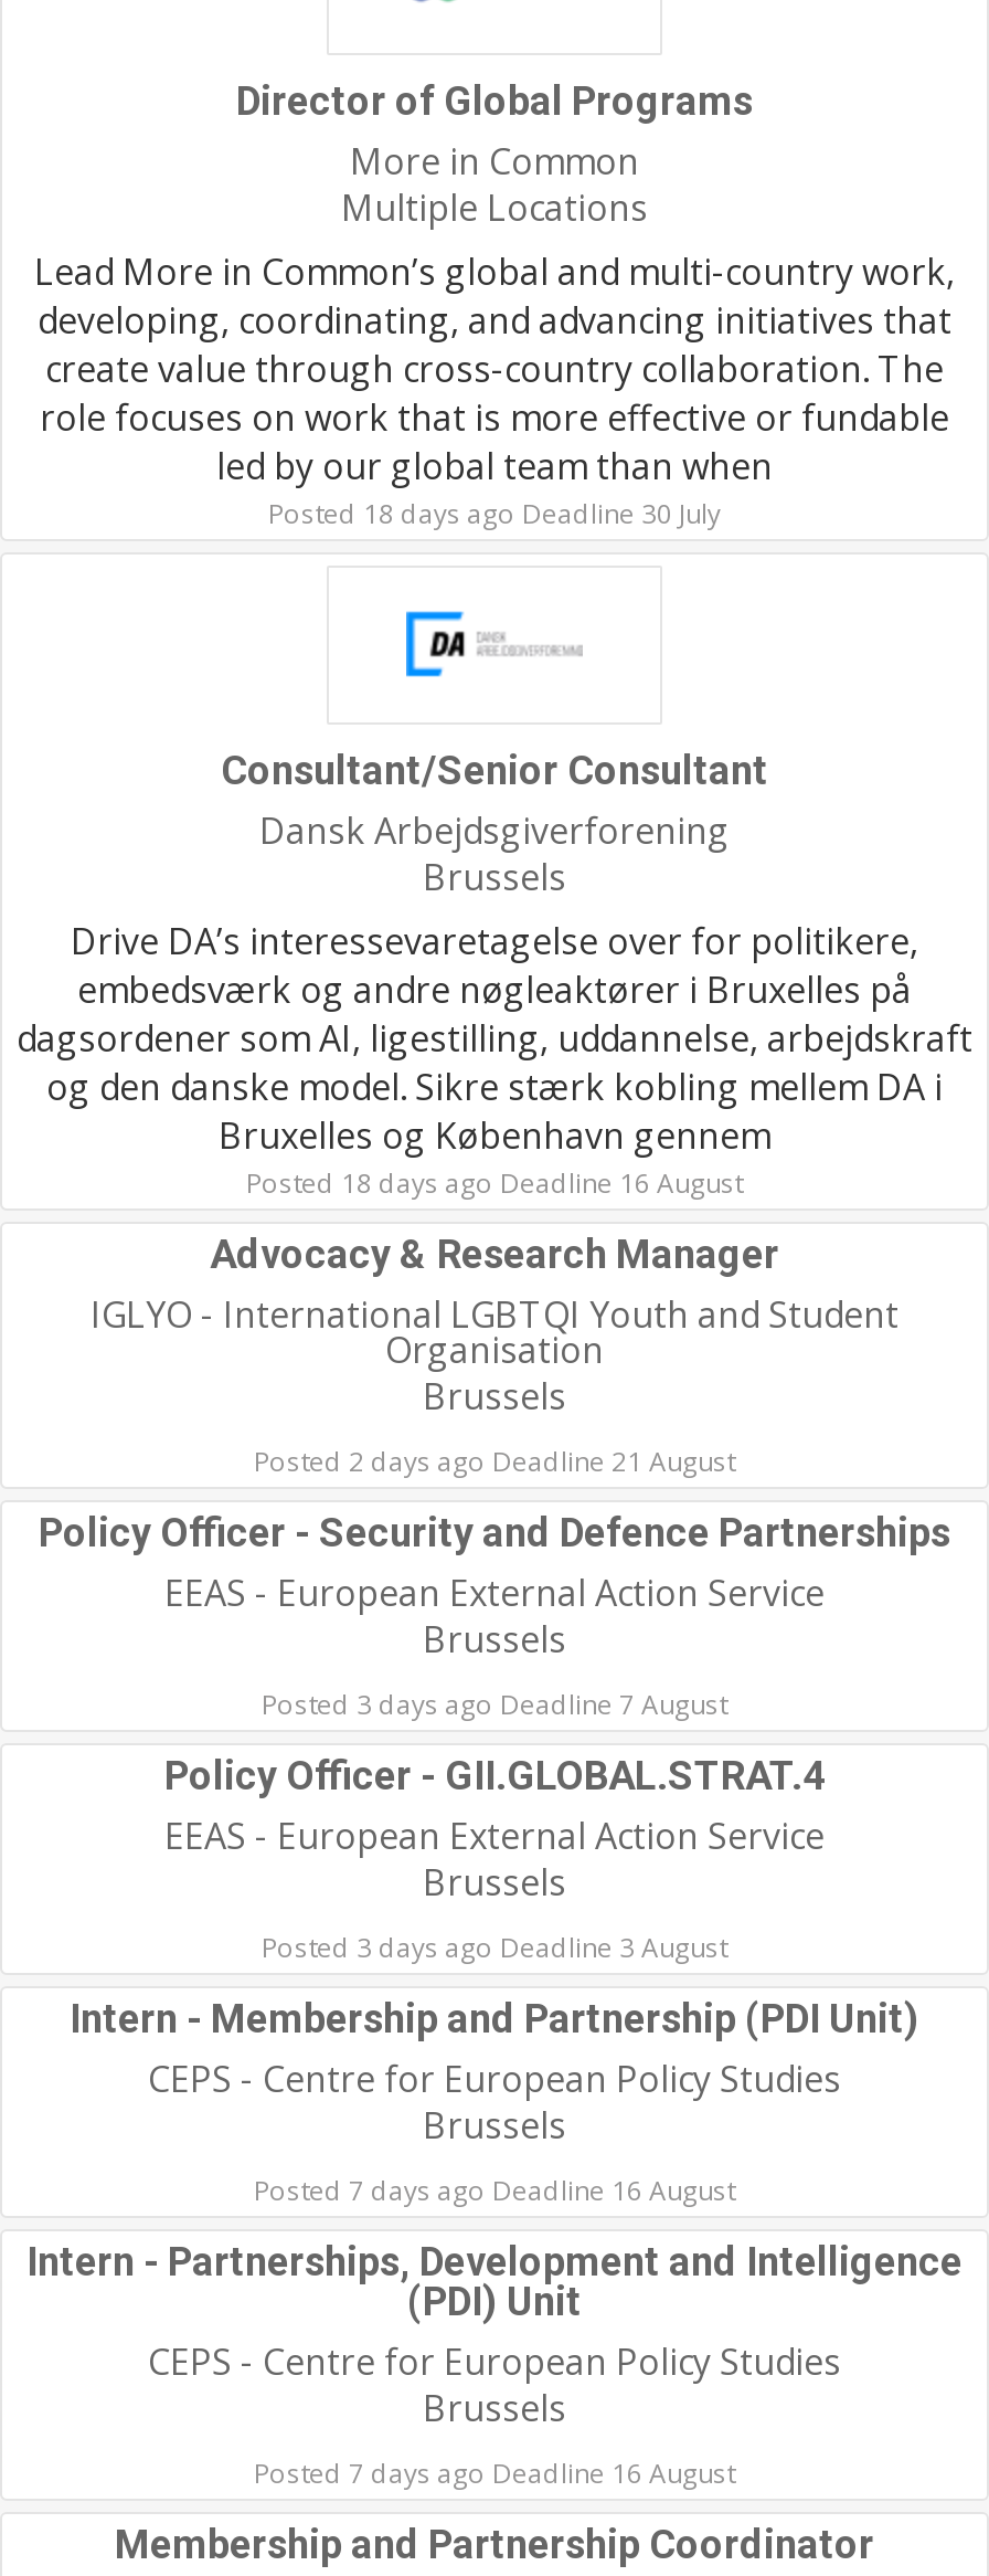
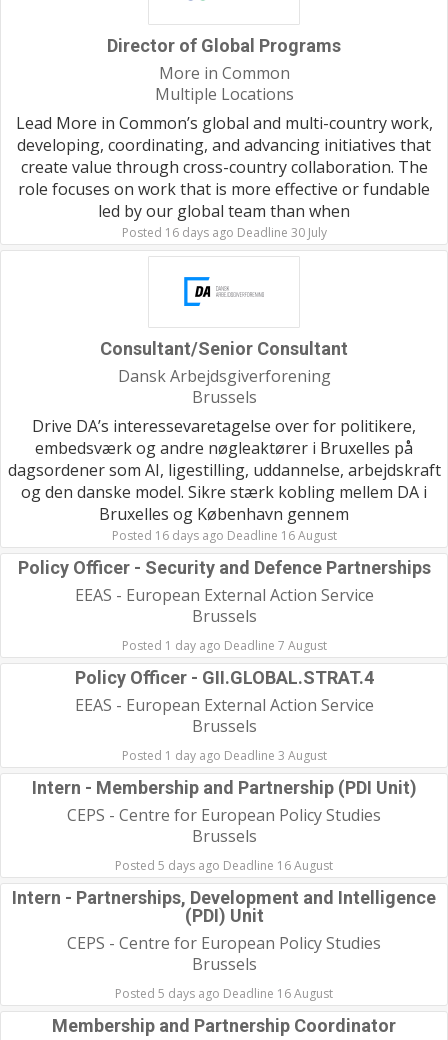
- Posted 18 days ago Deadline 30 July
+ Posted 16 days ago Deadline 30 July

- Posted 18 days ago Deadline 16 August
- Advocacy & Research Manager
- IGLYO - International LGBTQI Youth and Student
- Organisation
- Brussels
- Posted 2 days ago Deadline 21 August
+ Posted 16 days ago Deadline 16 August

- Posted 3 days ago Deadline 7 August
+ Posted 1 day ago Deadline 7 August

- Posted 3 days ago Deadline 3 August
+ Posted 1 day ago Deadline 3 August

- Posted 7 days ago Deadline 16 August
+ Posted 5 days ago Deadline 16 August

- Posted 7 days ago Deadline 16 August
+ Posted 5 days ago Deadline 16 August
